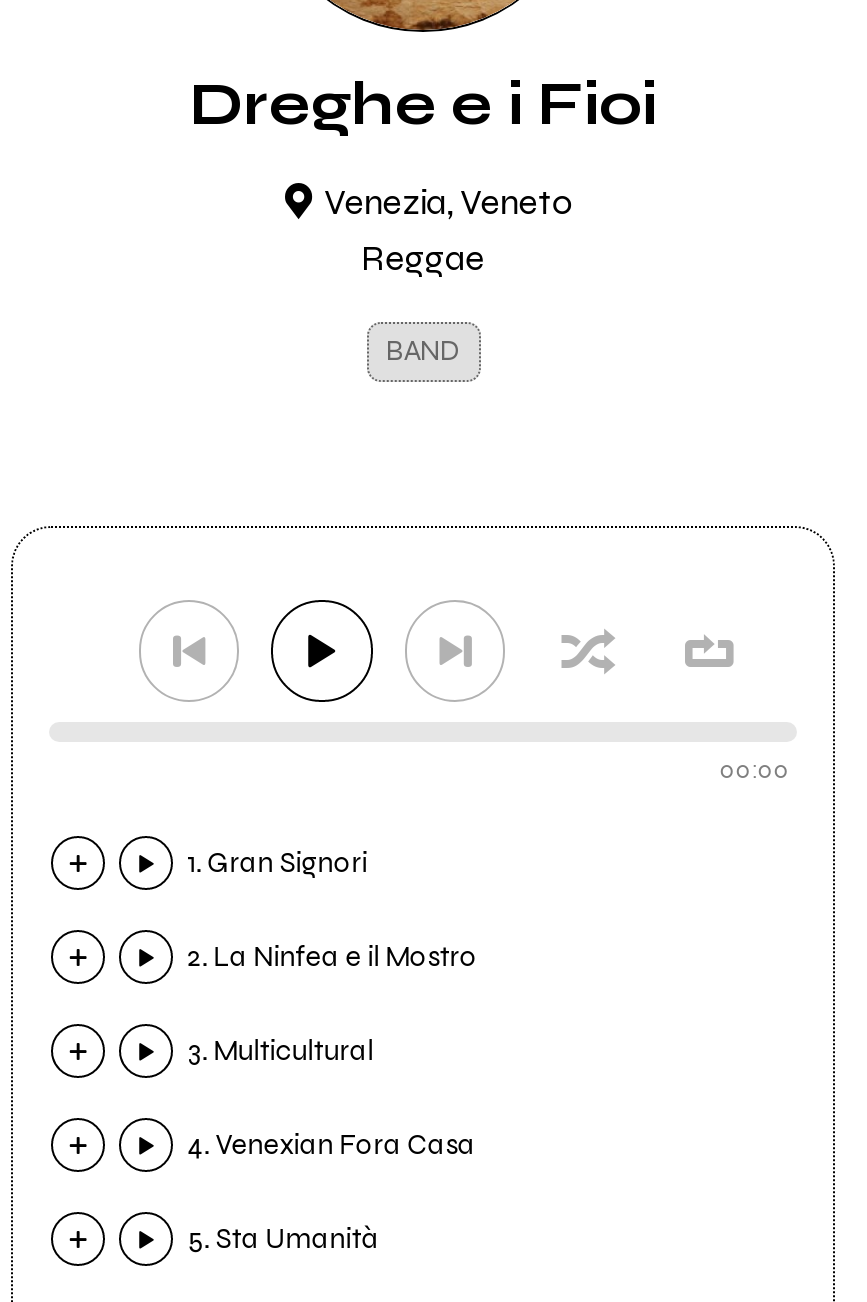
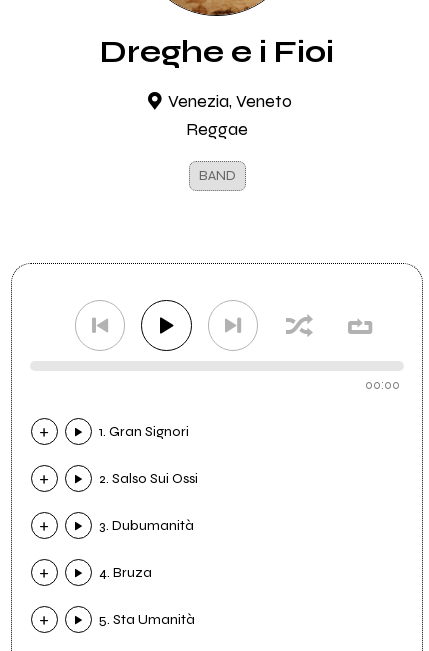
- 2. La Ninfea e il Mostro
+ 2. Salso Sui Ossi

- 3. Multicultural
+ 3. Dubumanità

- 4. Venexian Fora Casa
+ 4. Bruza
